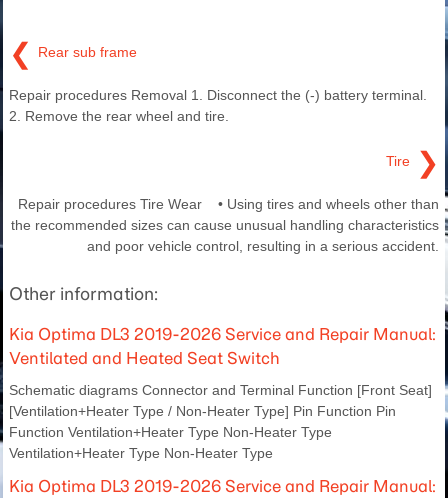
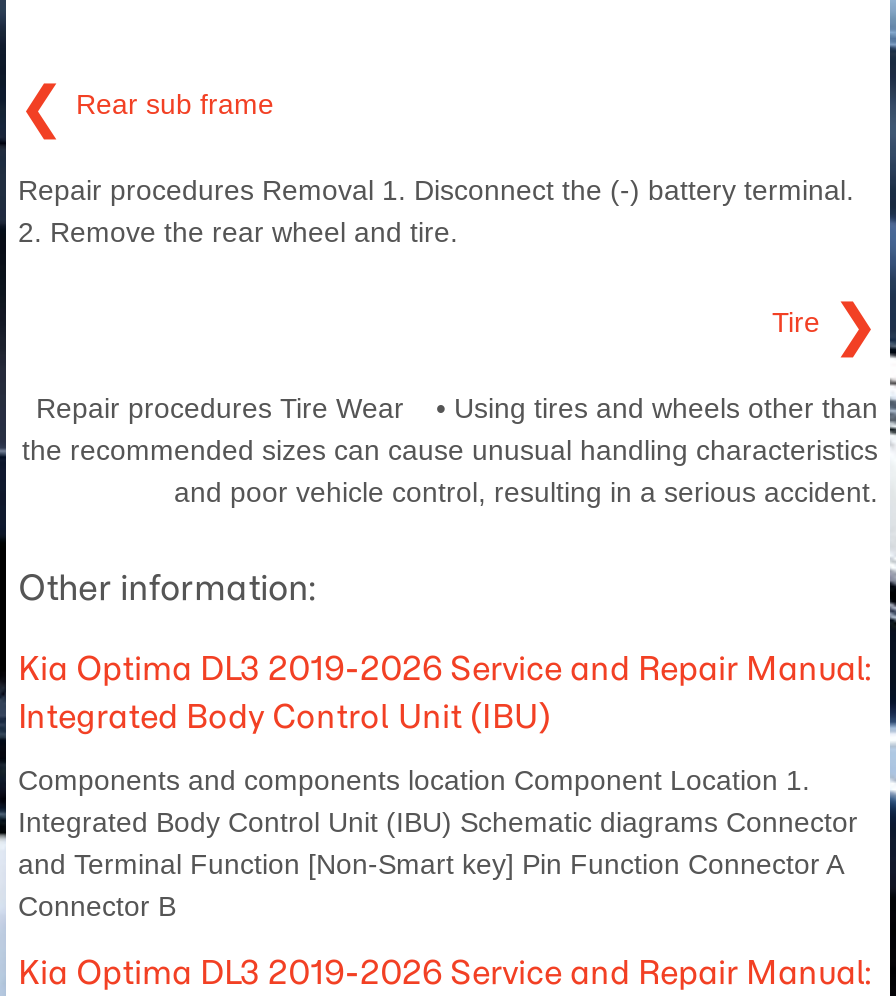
- Ventilated and Heated Seat Switch
+ Integrated Body Control Unit (IBU)

- Schematic diagrams Connector and Terminal Function [Front Seat]
- [Ventilation+Heater Type / Non-Heater Type] Pin Function Pin
- Function Ventilation+Heater Type Non-Heater Type
- Ventilation+Heater Type Non-Heater Type
+ Components and components location Component Location 1.
+ Integrated Body Control Unit (IBU) Schematic diagrams Connector
+ and Terminal Function [Non-Smart key] Pin Function Connector A
+ Connector B
